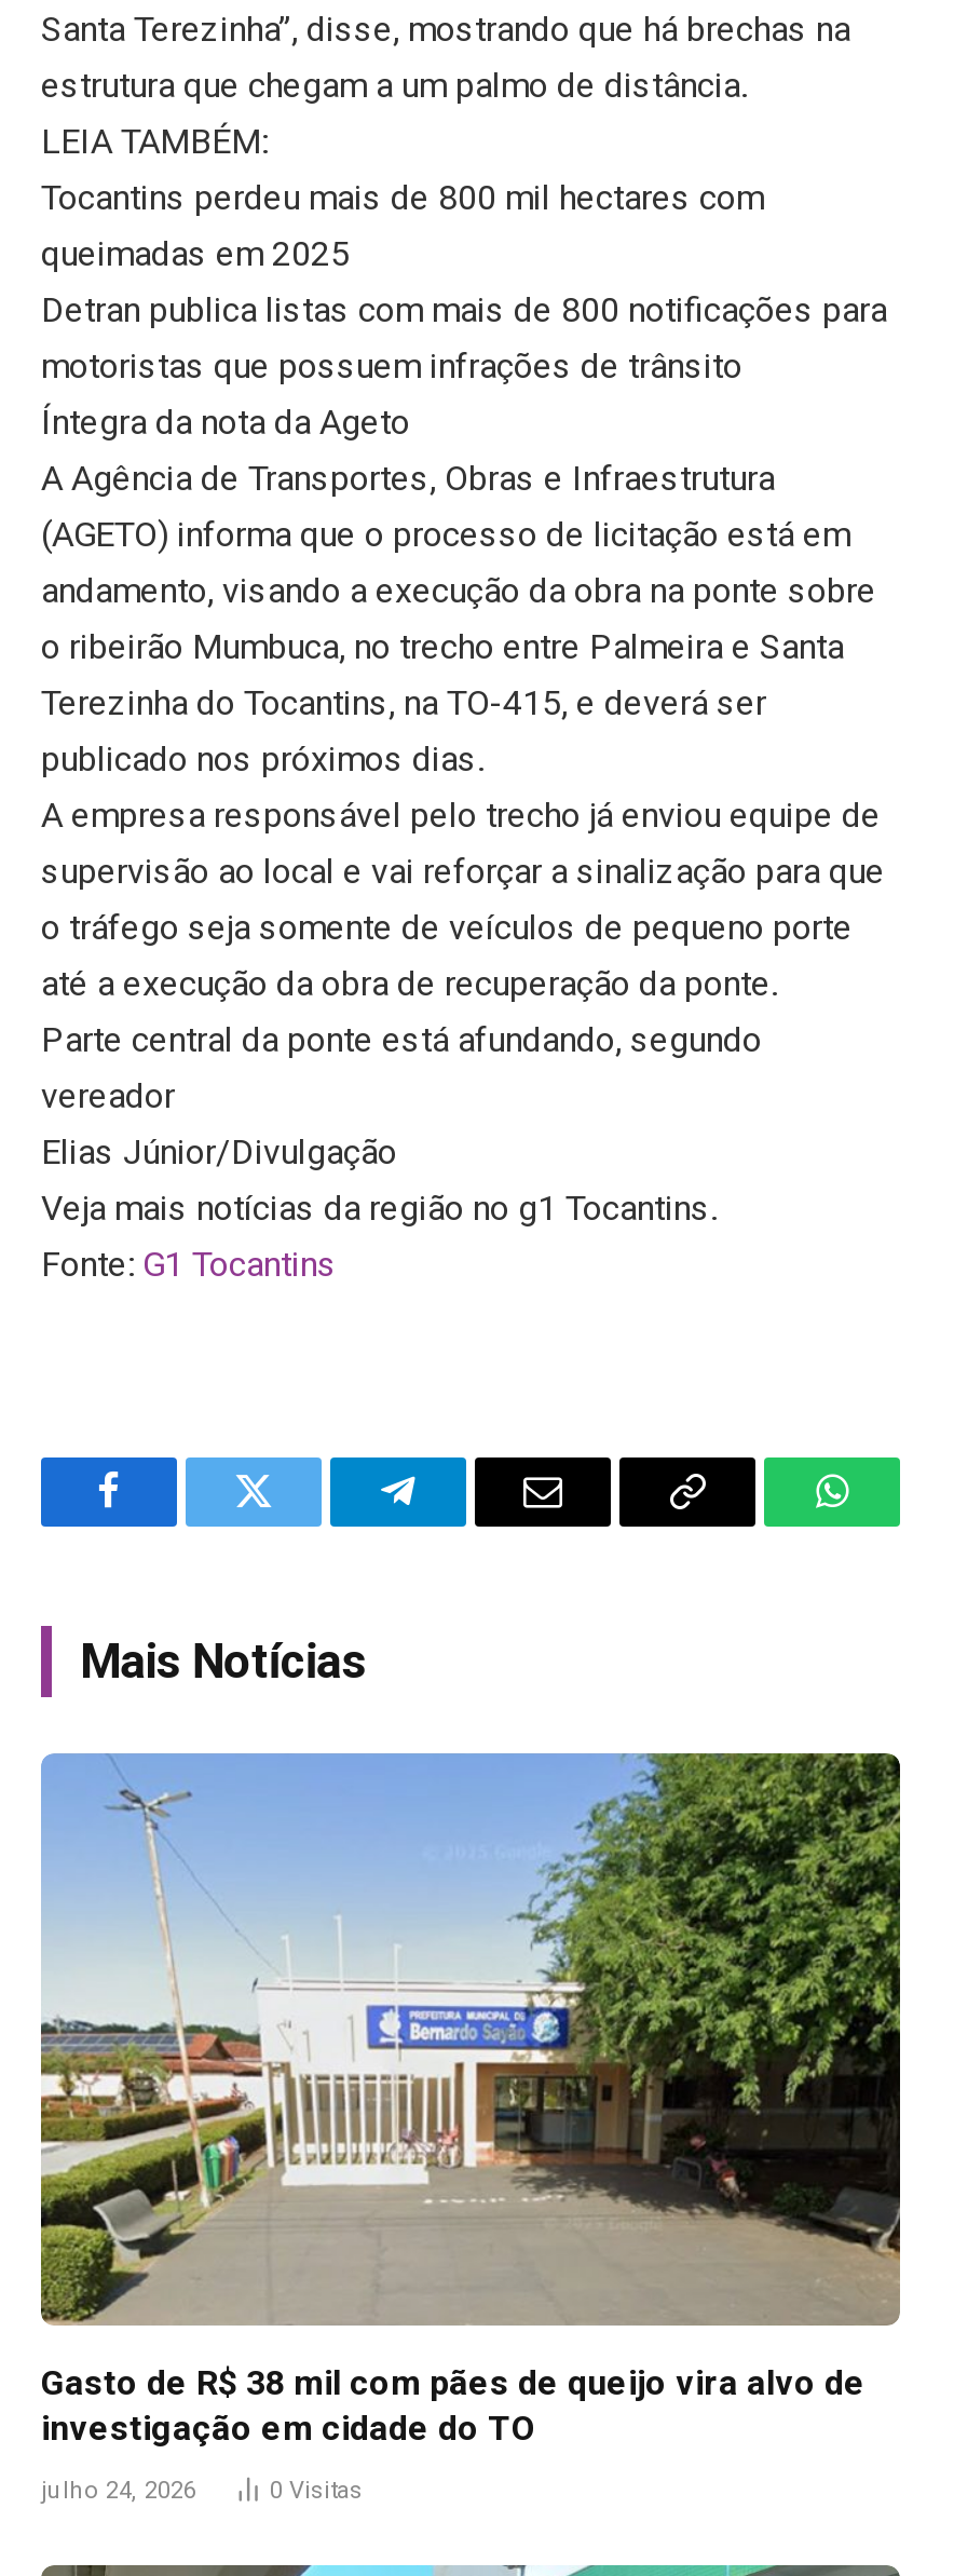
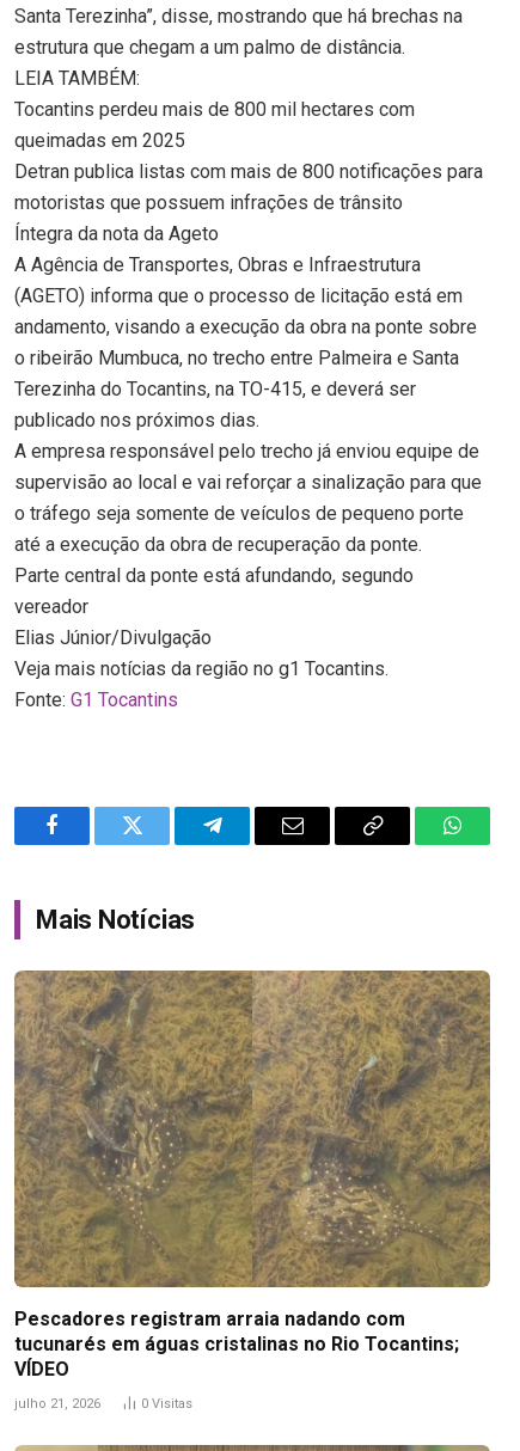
- [image]
- Gasto de R$ 38 mil com pães de queijo vira alvo de
- investigação em cidade do TO
+ [image]
+ Pescadores registram arraia nadando com
+ tucunarés em águas cristalinas no Rio Tocantins;
+ VÍDEO

- julho 24, 2026
+ julho 21, 2026
